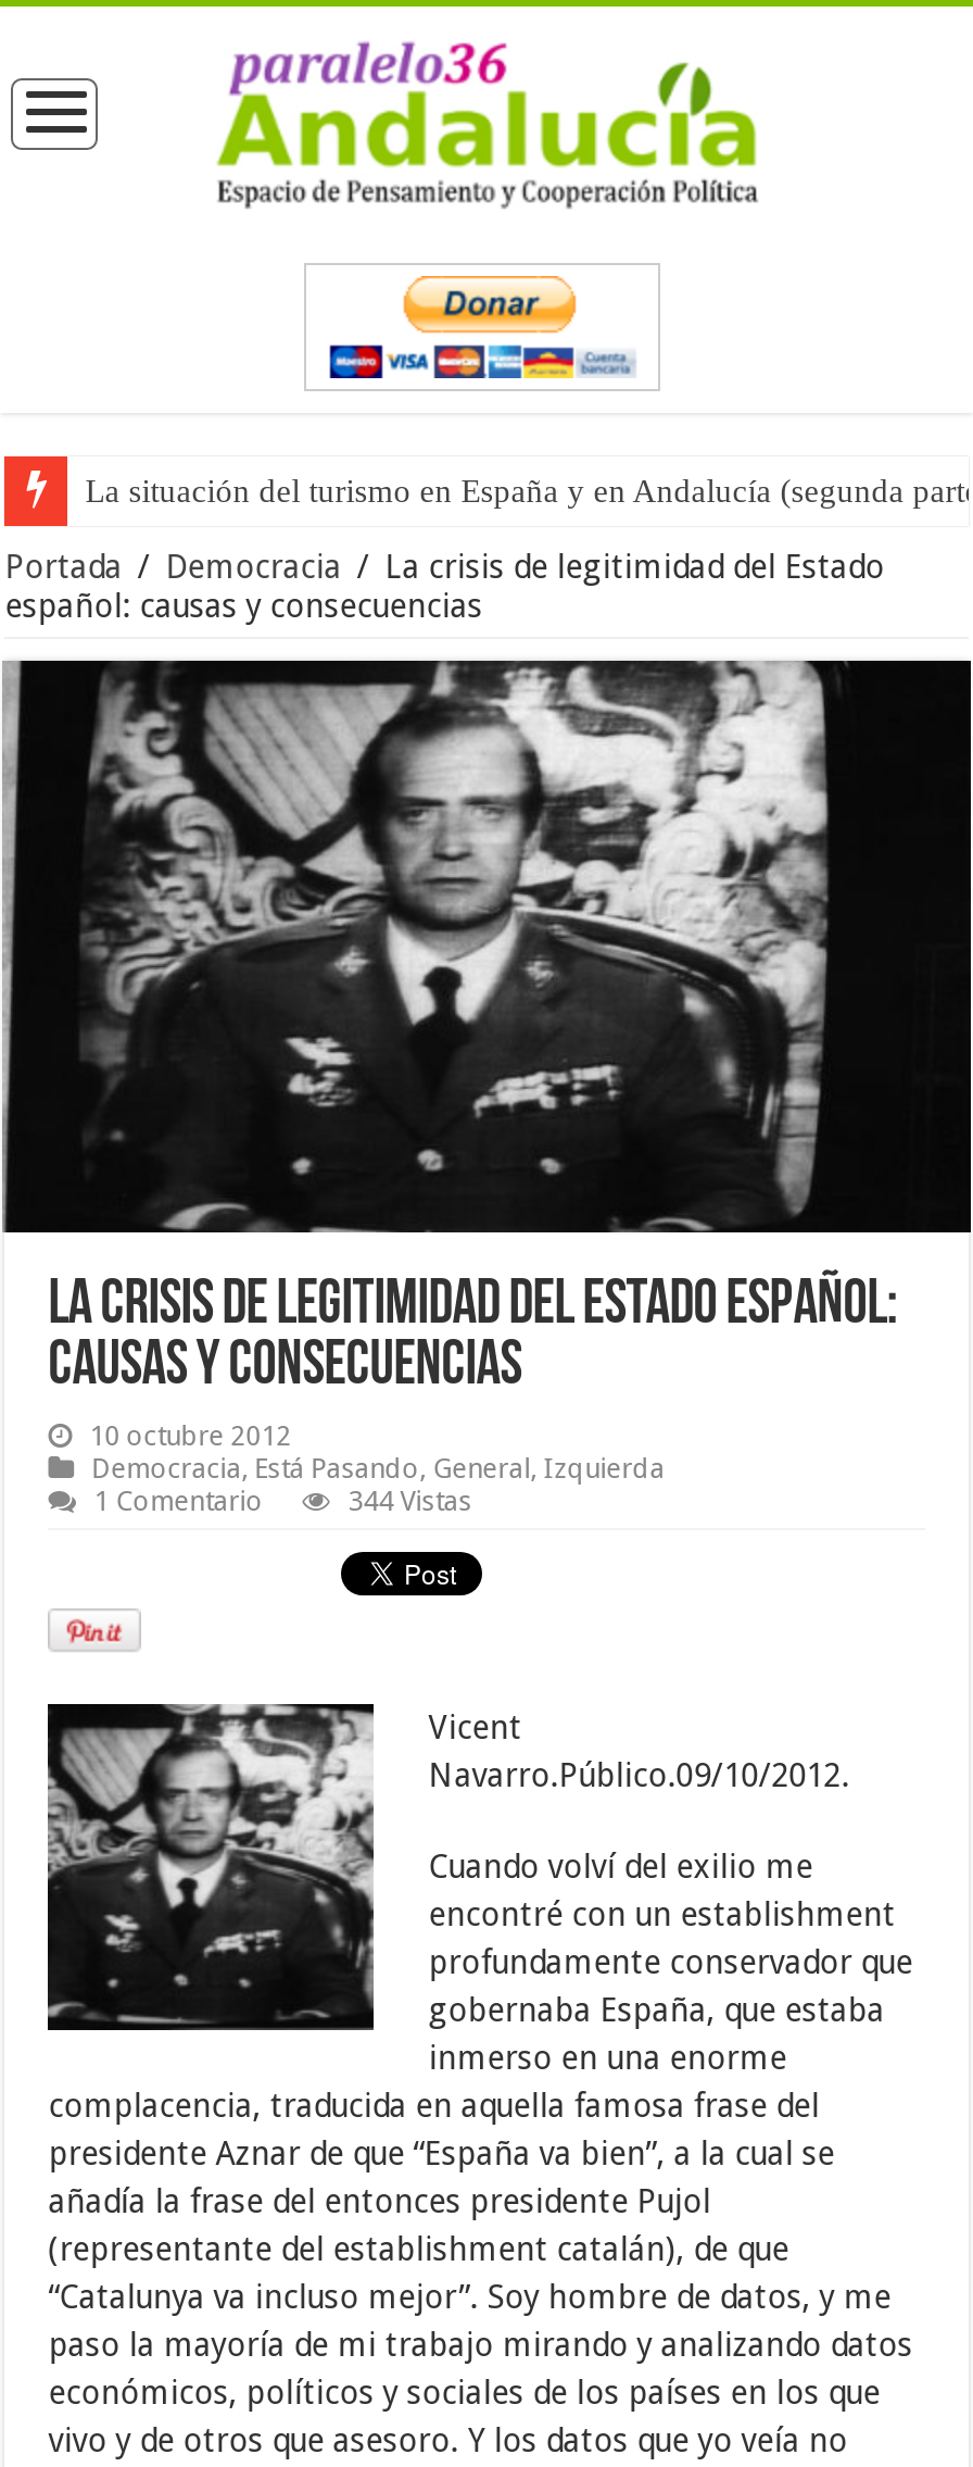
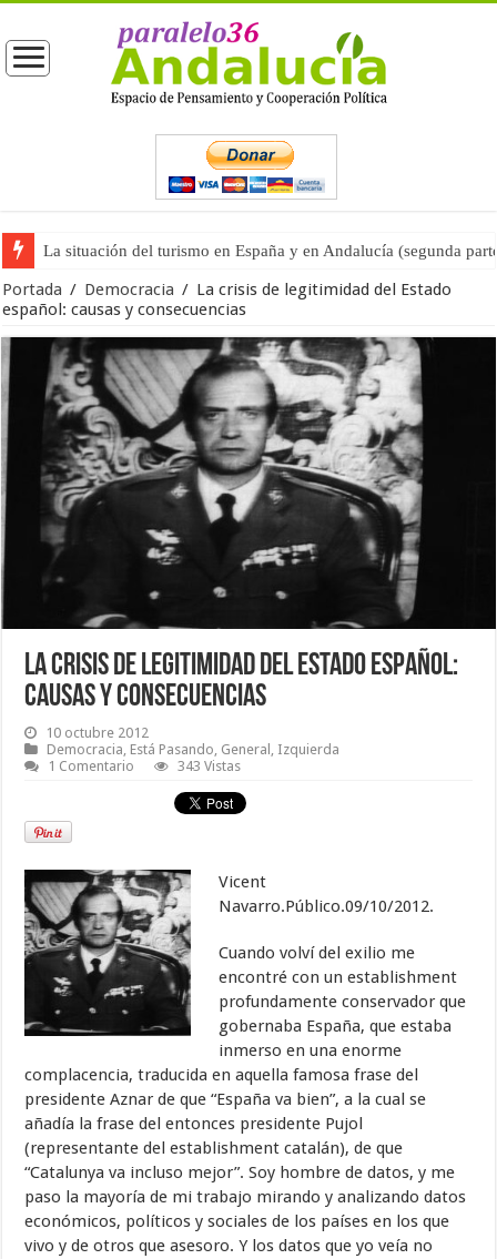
- 344 Vistas
+ 343 Vistas
